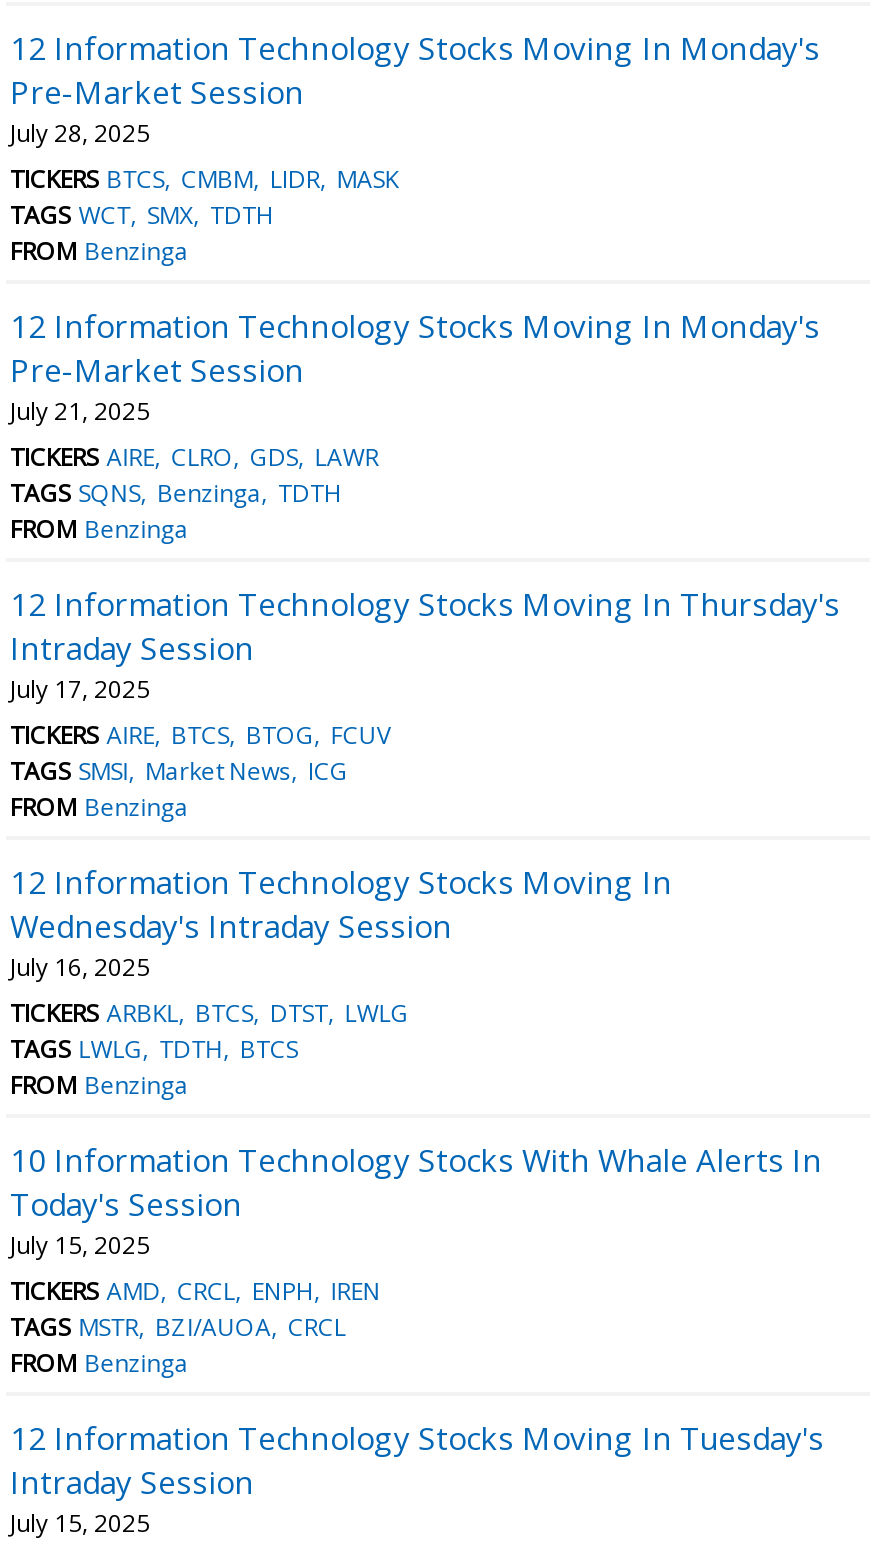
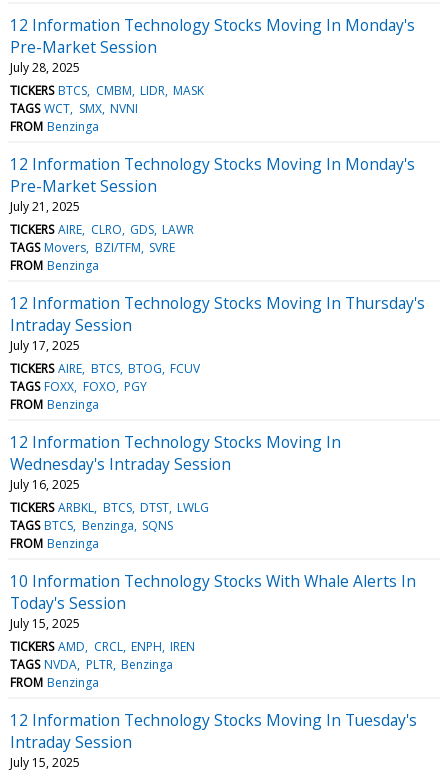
- TAGS WCT SMX TDTH
+ TAGS WCT SMX NVNI

- TAGS SQNS Benzinga TDTH
+ TAGS Movers BZI/TFM SVRE

- TAGS SMSI Market News ICG
+ TAGS FOXX FOXO PGY

- TAGS LWLG TDTH BTCS
+ TAGS BTCS Benzinga SQNS

- TAGS MSTR BZI/AUOA CRCL
+ TAGS NVDA PLTR Benzinga
